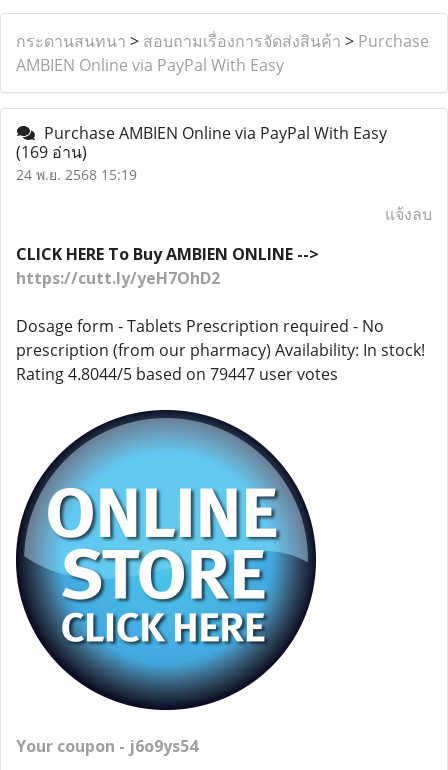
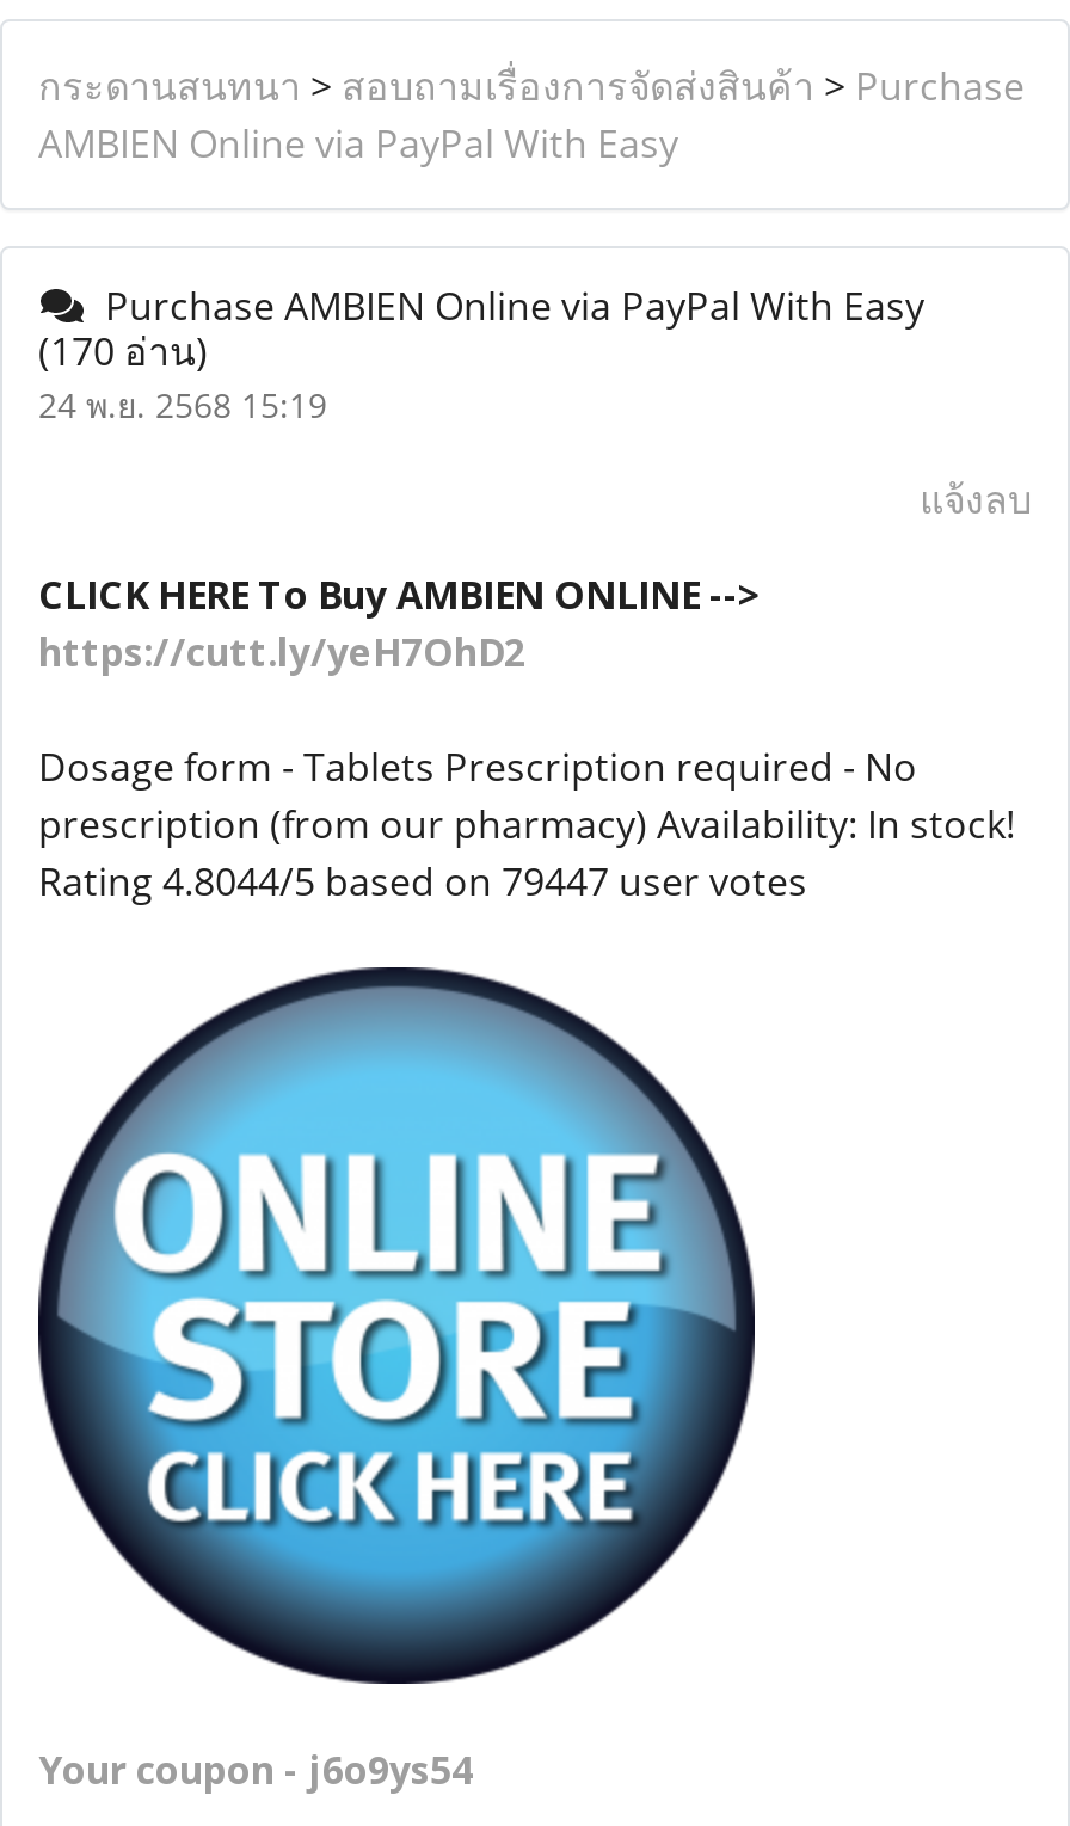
- (169 อ่าน)
+ (170 อ่าน)
